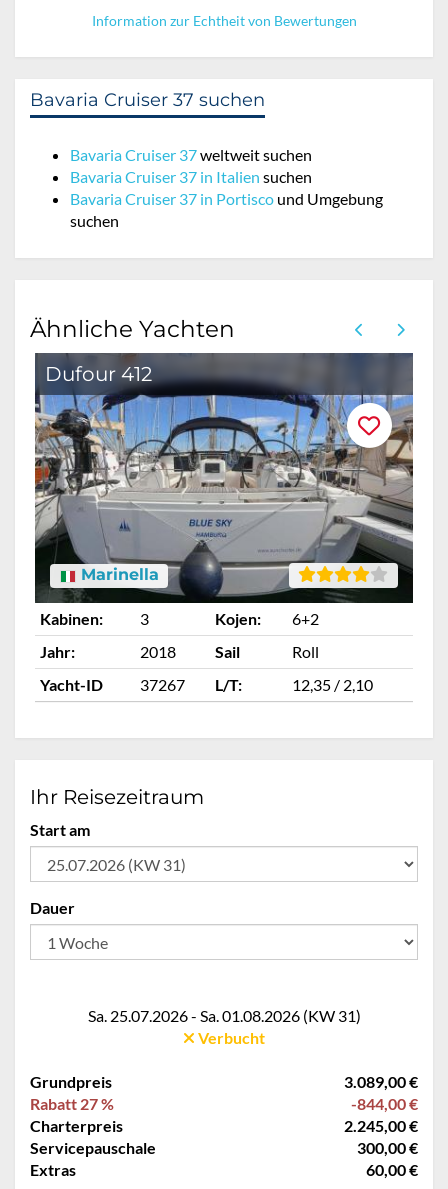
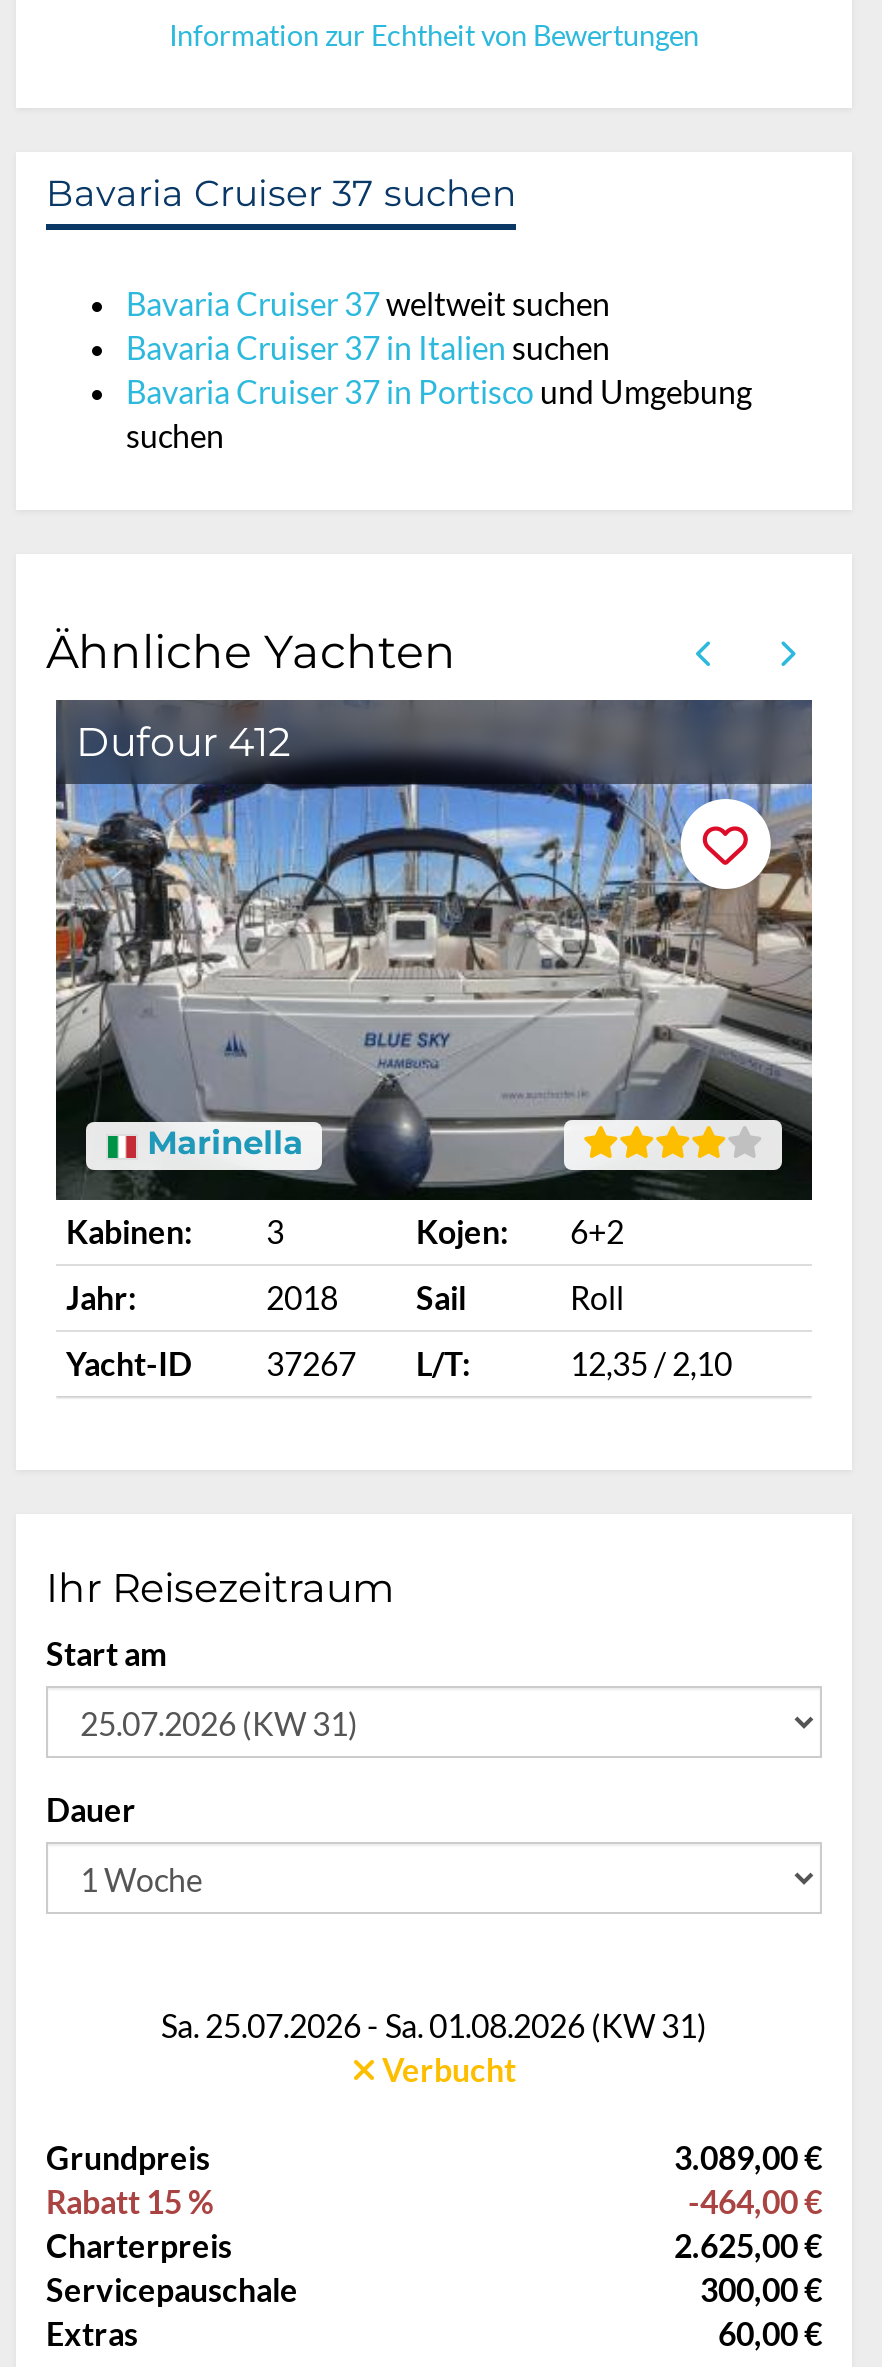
- Rabatt 27 %
+ Rabatt 15 %

- -844,00 €
+ -464,00 €

- 2.245,00 €
+ 2.625,00 €
